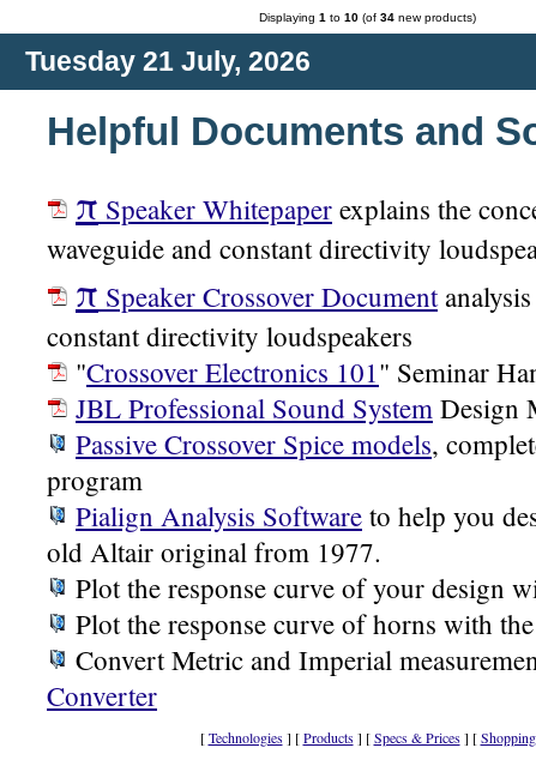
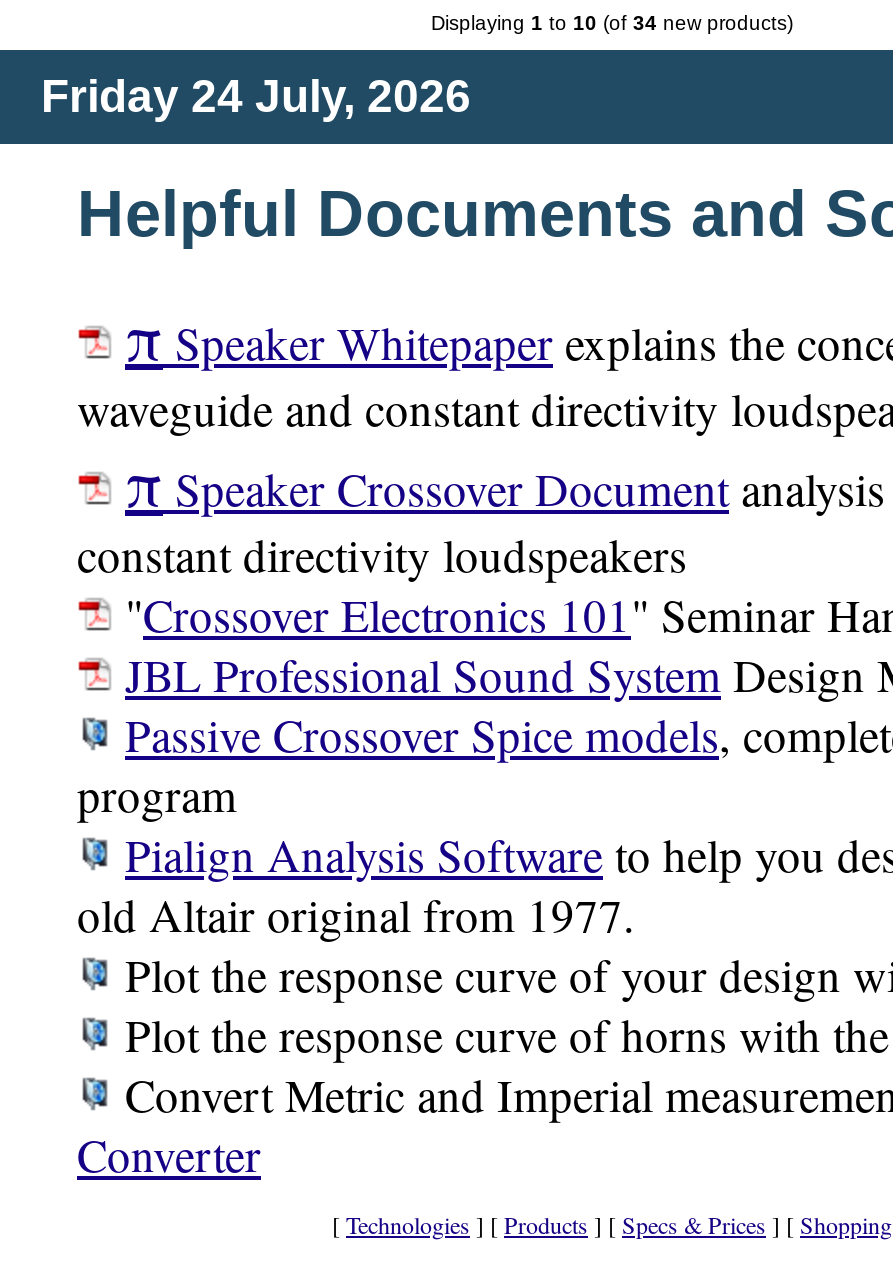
- Tuesday 21 July, 2026
+ Friday 24 July, 2026
